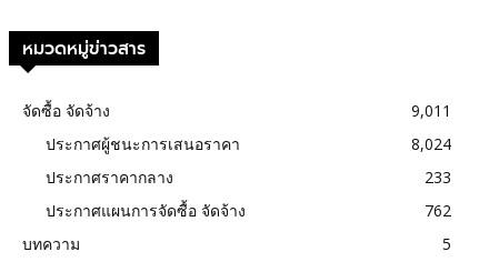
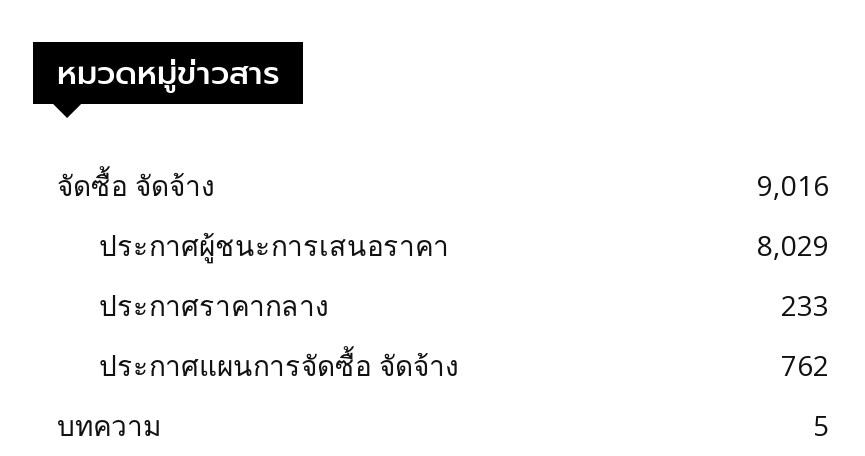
- 9,011
+ 9,016

- 8,024
+ 8,029
